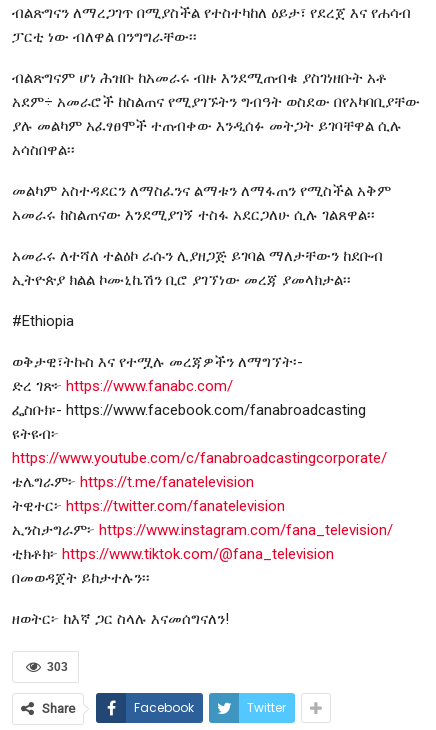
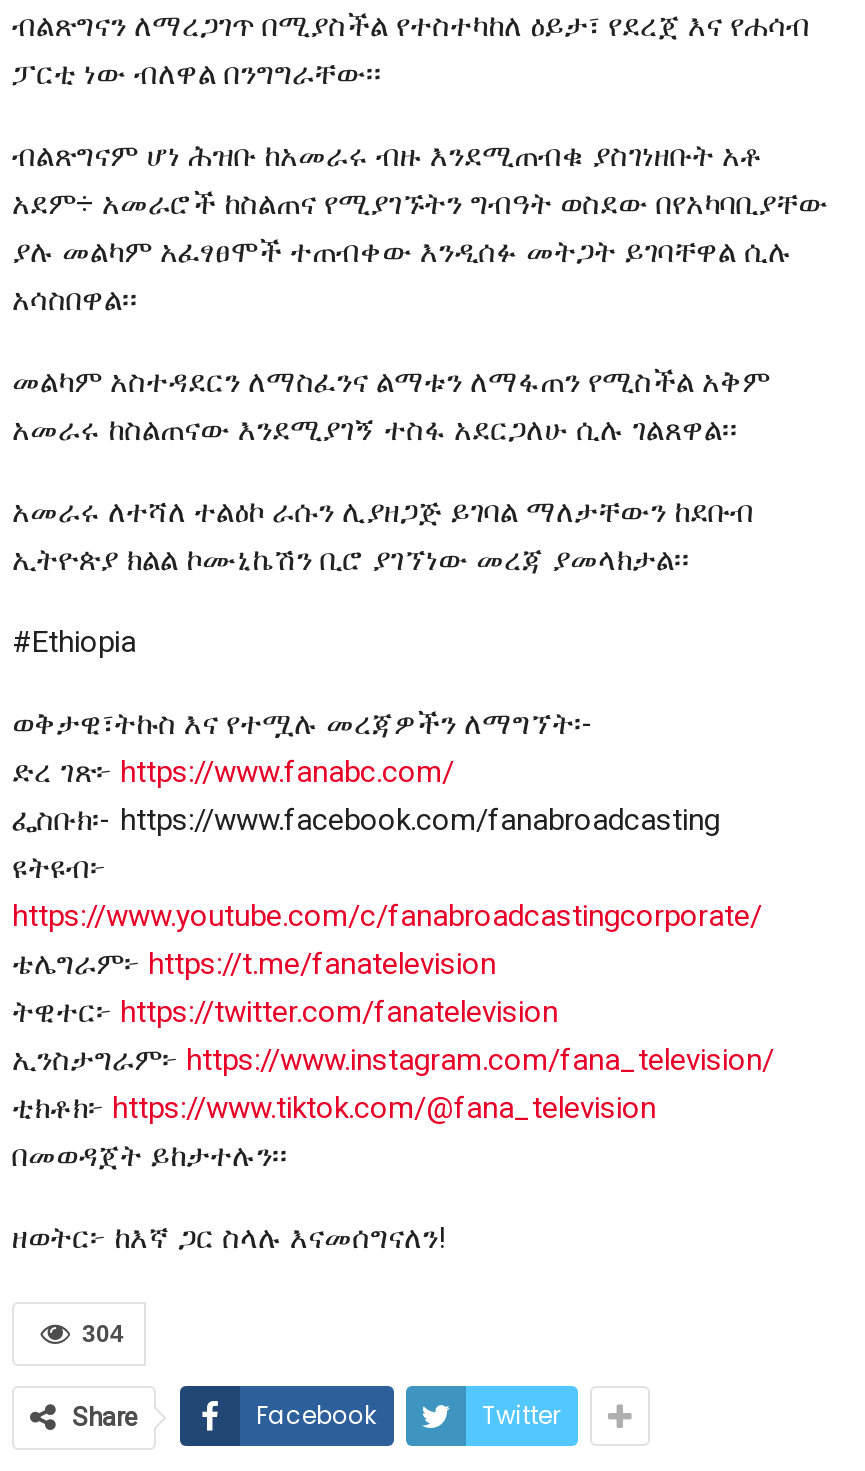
- 303
+ 304
